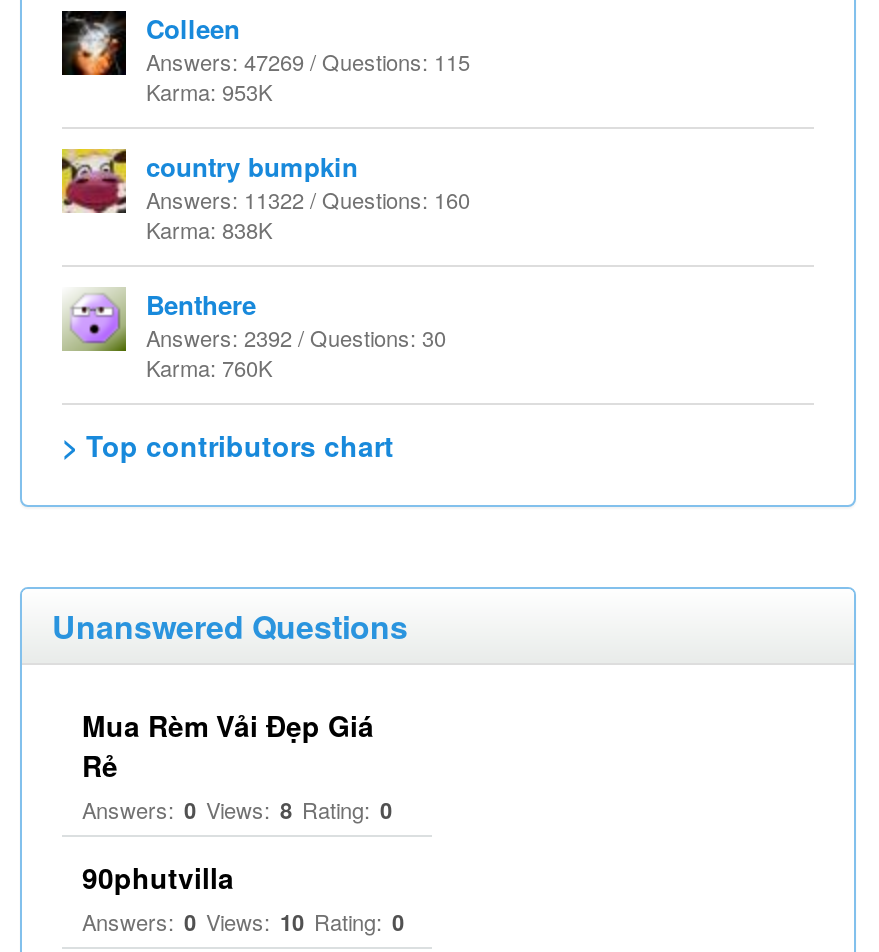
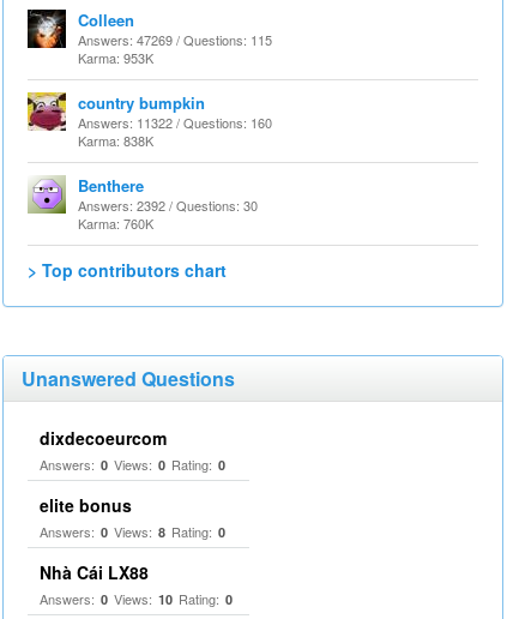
- Mua Rèm Vải Đẹp Giá
- Rẻ
+ dixdecoeurcom
+ Answers: 0 Views: 0 Rating: 0
+ elite bonus

- 90phutvilla
+ Nhà Cái LX88
